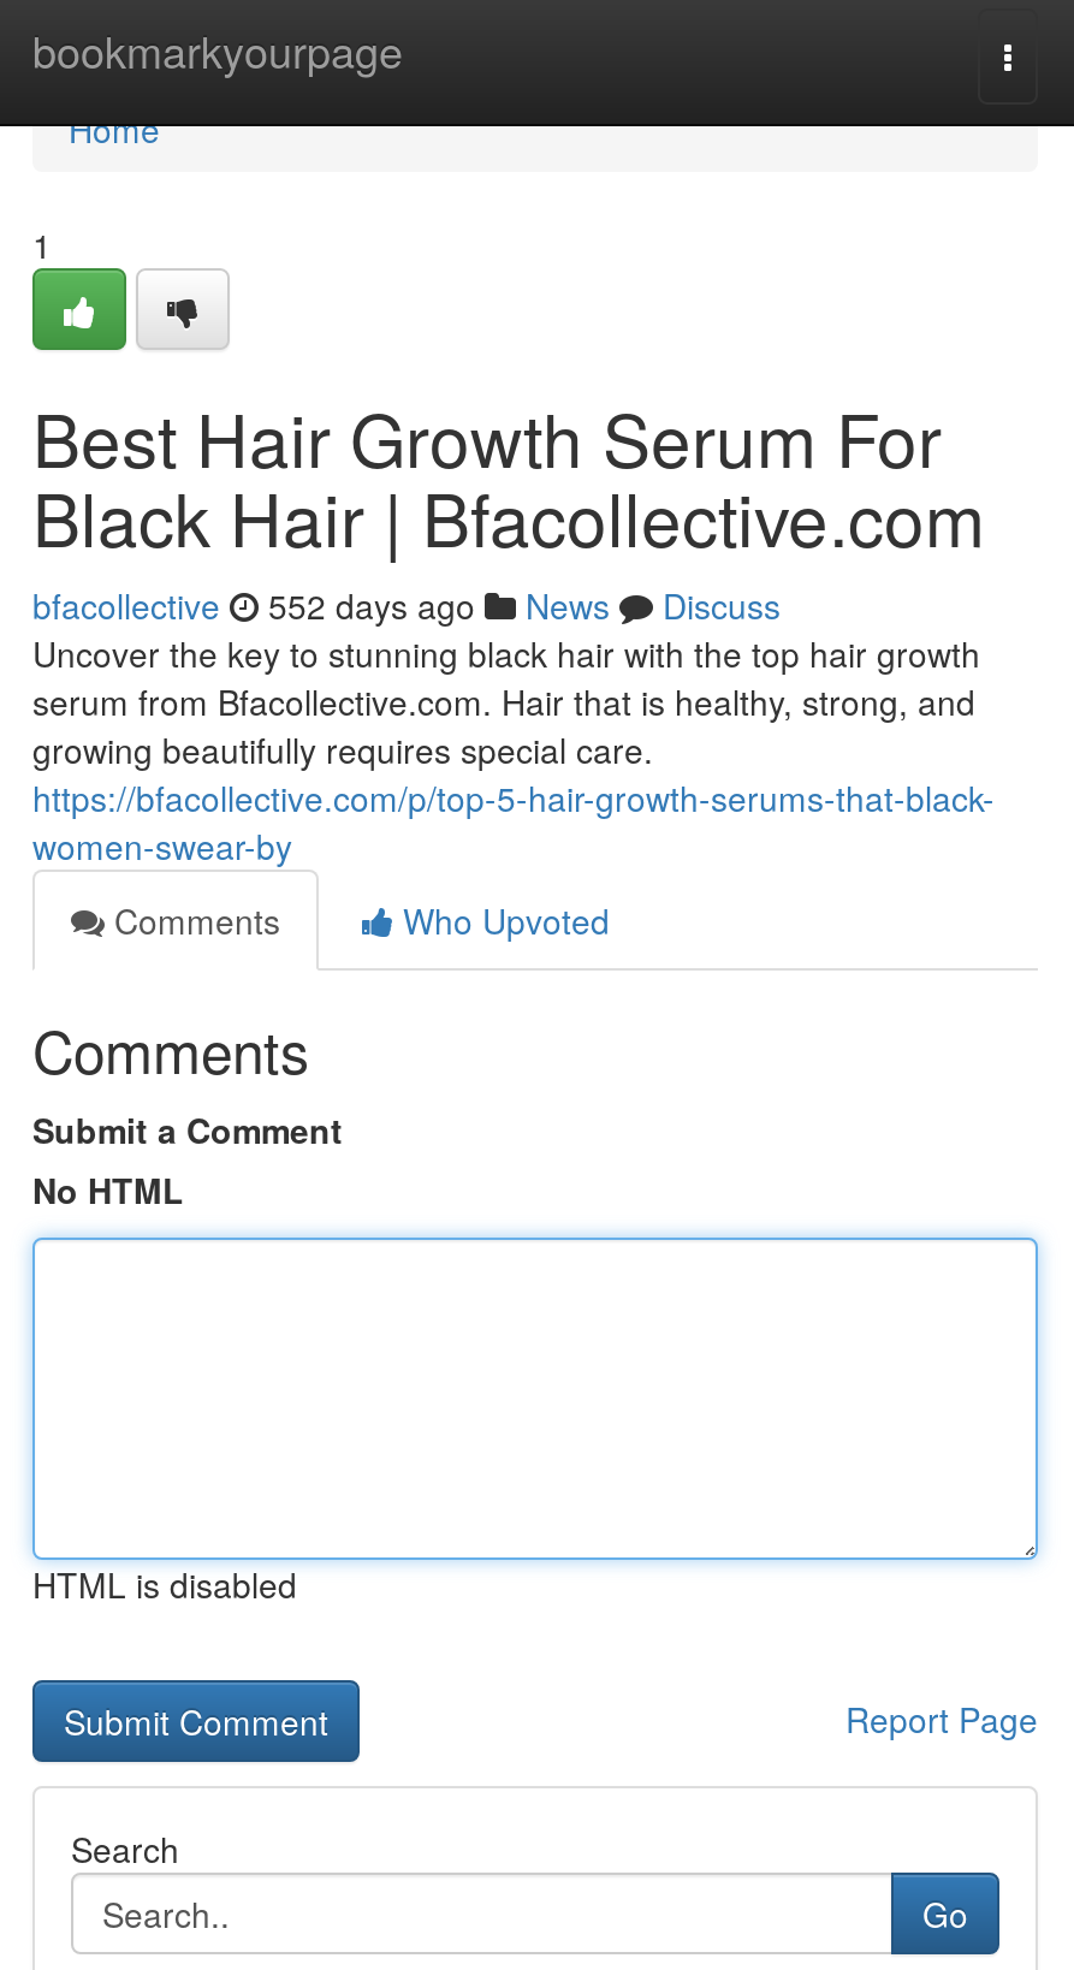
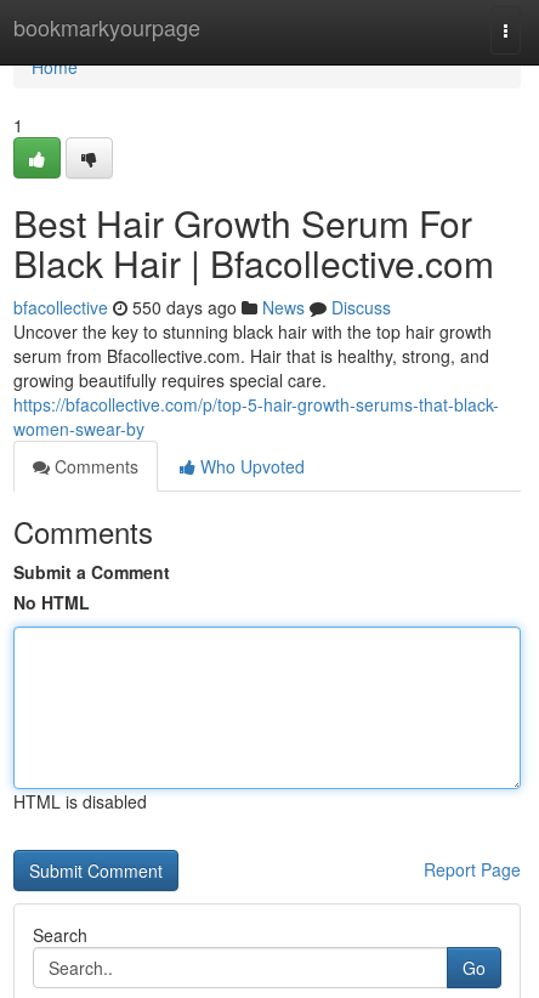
- bfacollective 552 days ago News Discuss
+ bfacollective 550 days ago News Discuss
